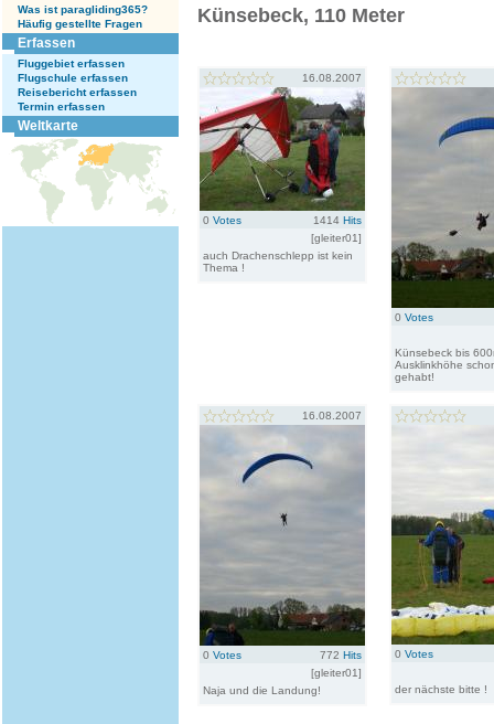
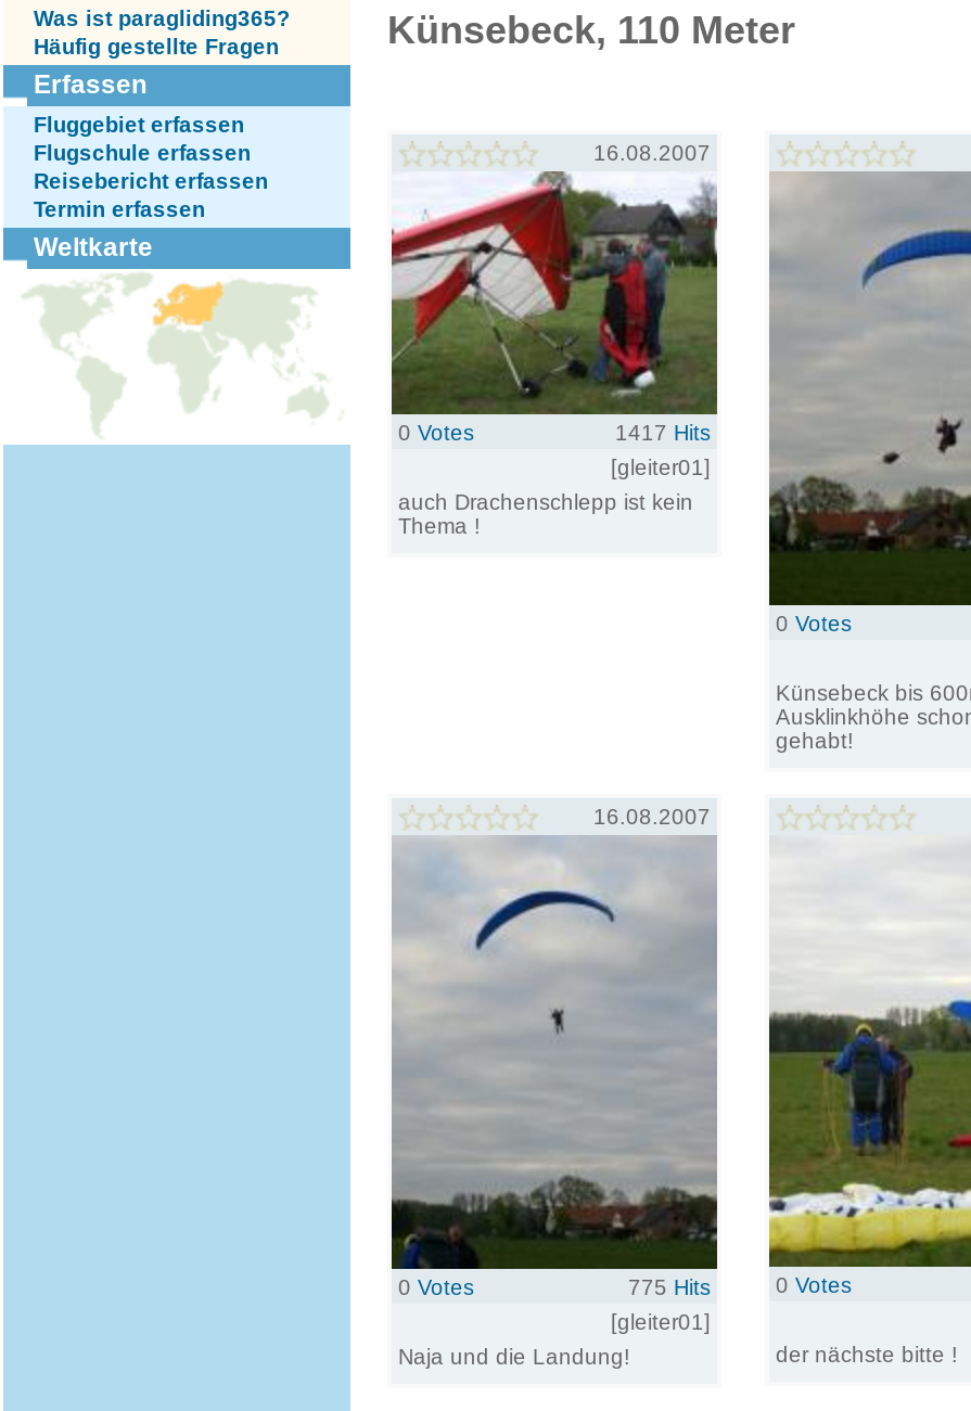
- 1414 Hits
+ 1417 Hits

- 772 Hits
+ 775 Hits
